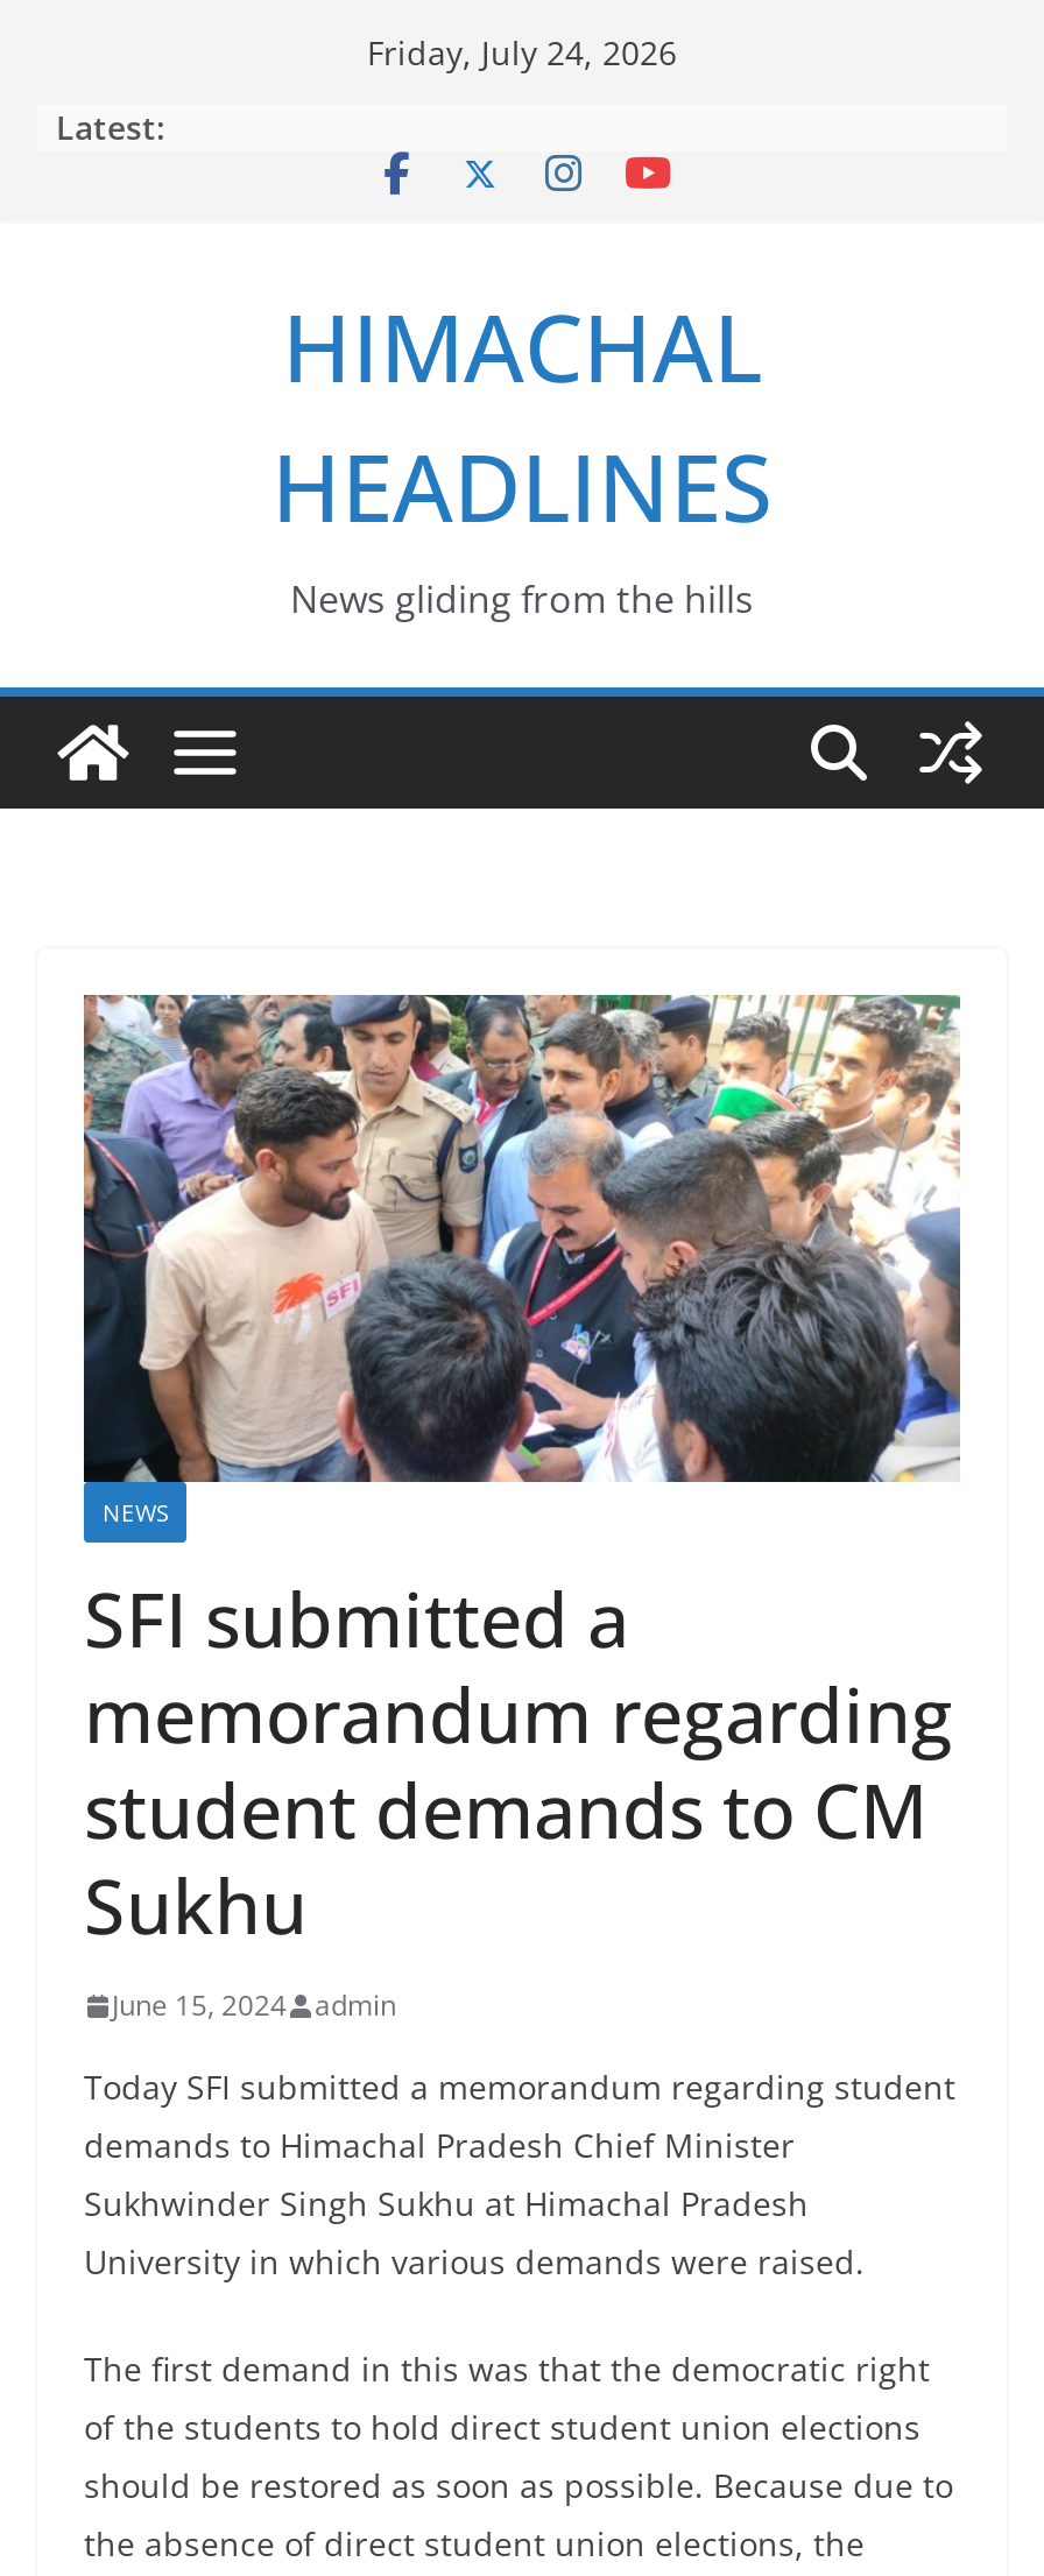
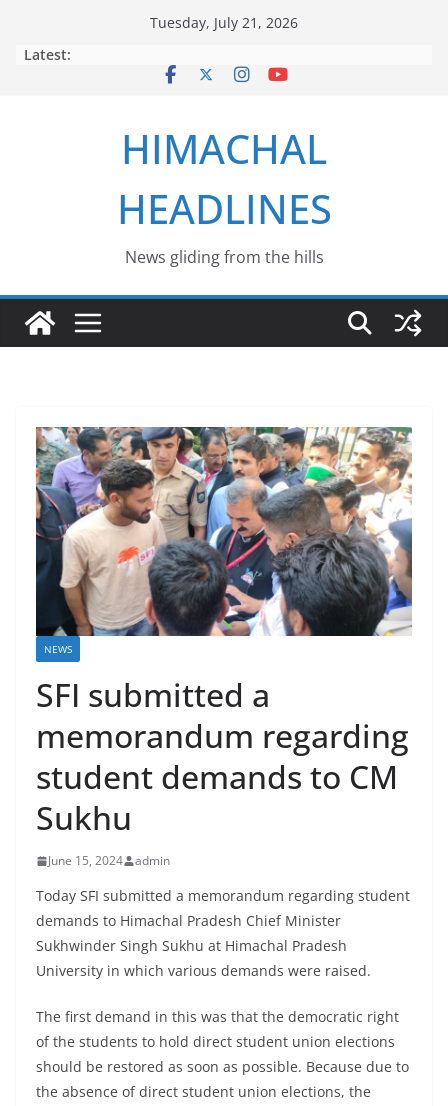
- Friday, July 24, 2026
+ Tuesday, July 21, 2026
